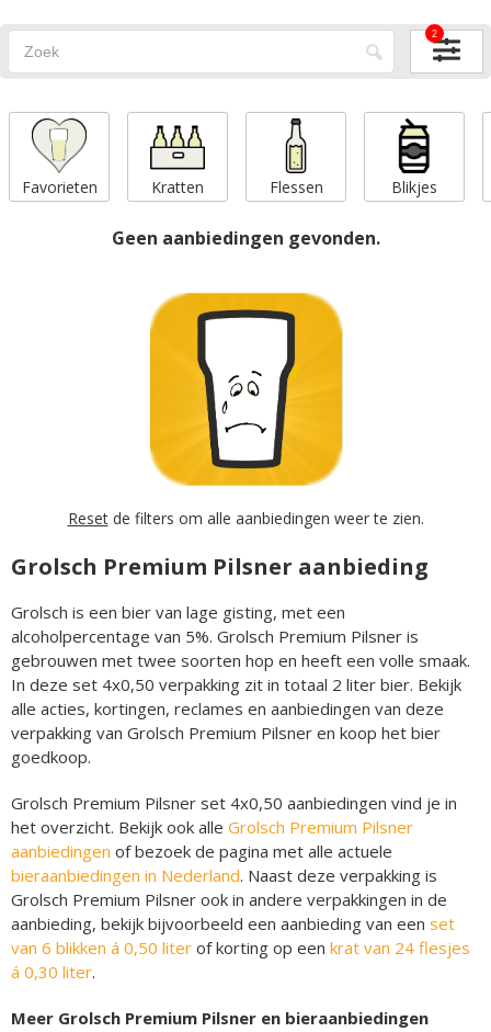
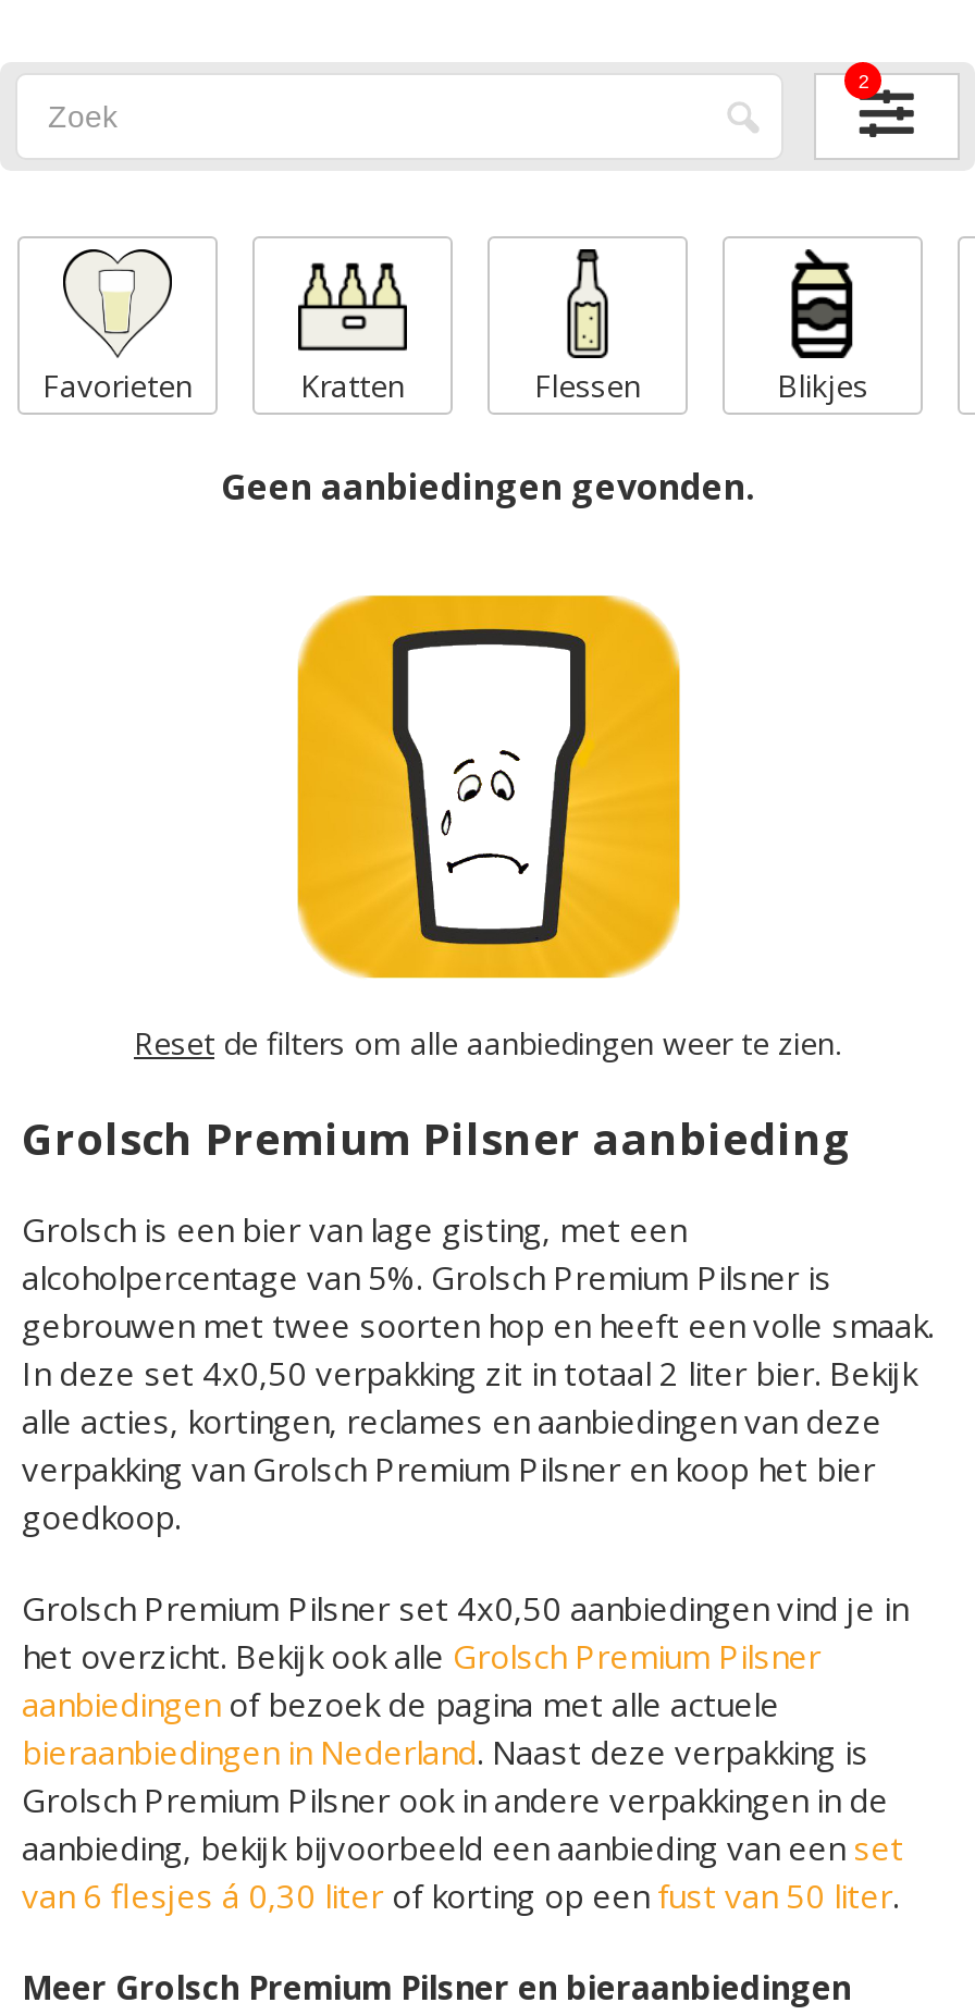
- van 6 blikken á 0,50 liter of korting op een krat van 24 flesjes
- á 0,30 liter.
+ van 6 flesjes á 0,30 liter of korting op een fust van 50 liter.
